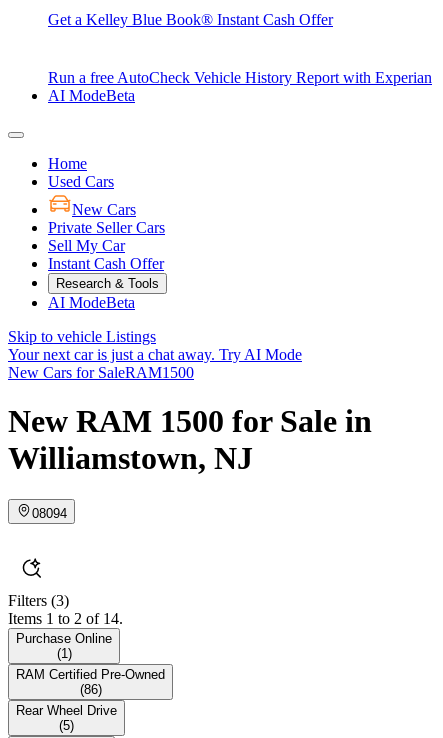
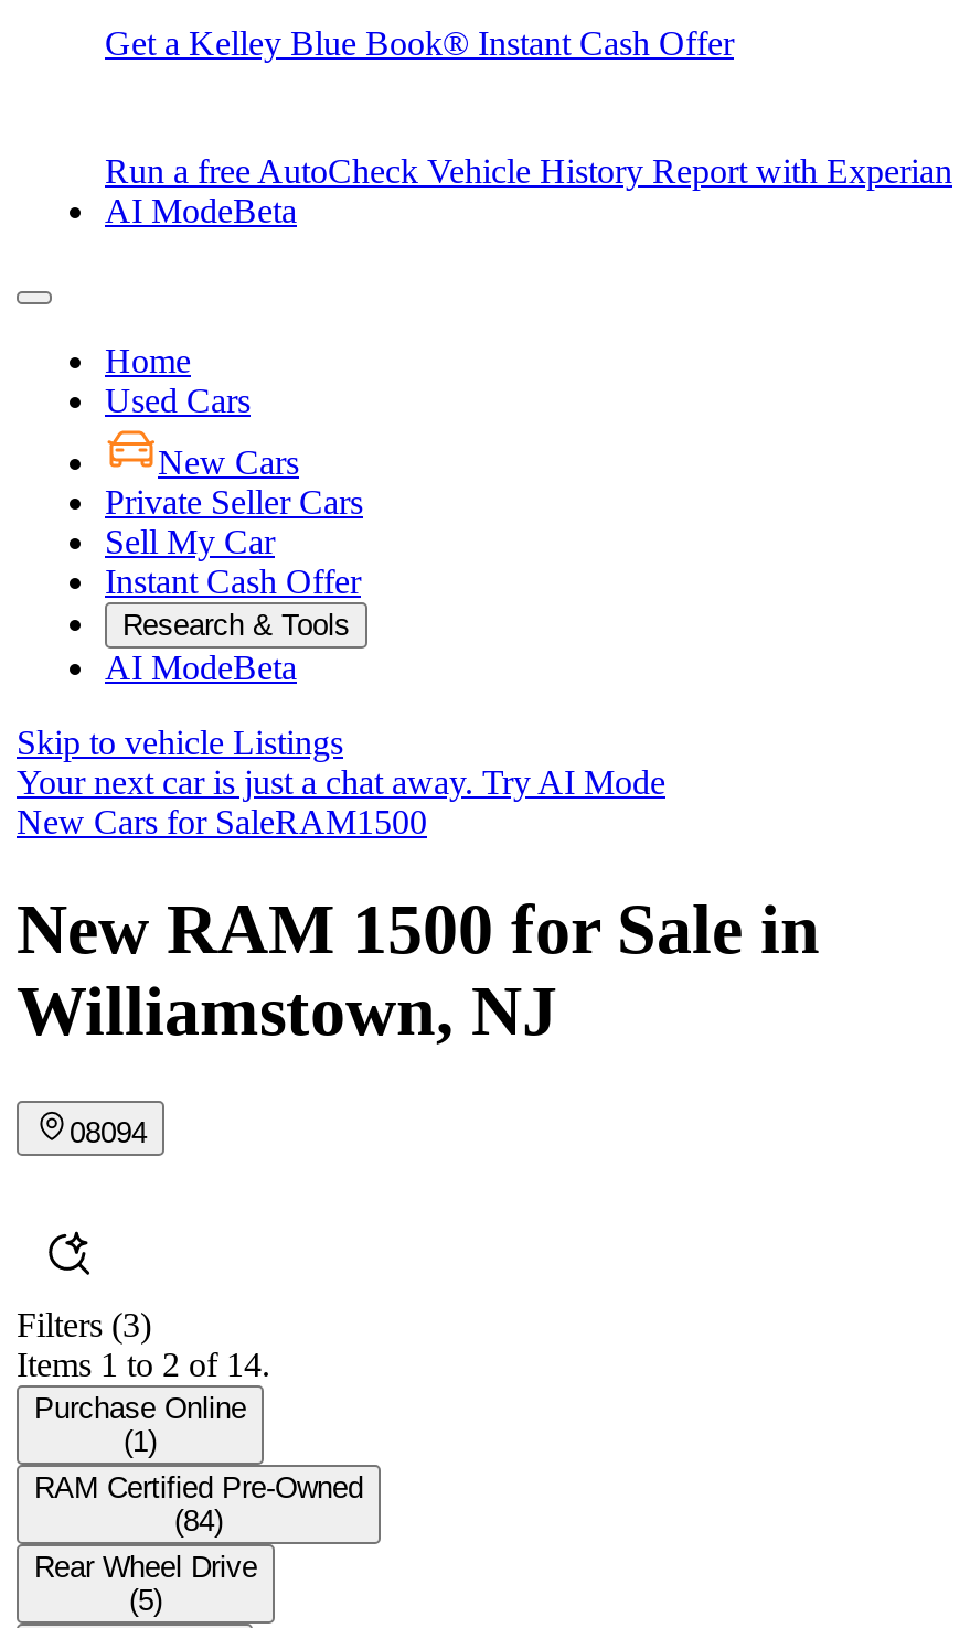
- (86)
+ (84)
